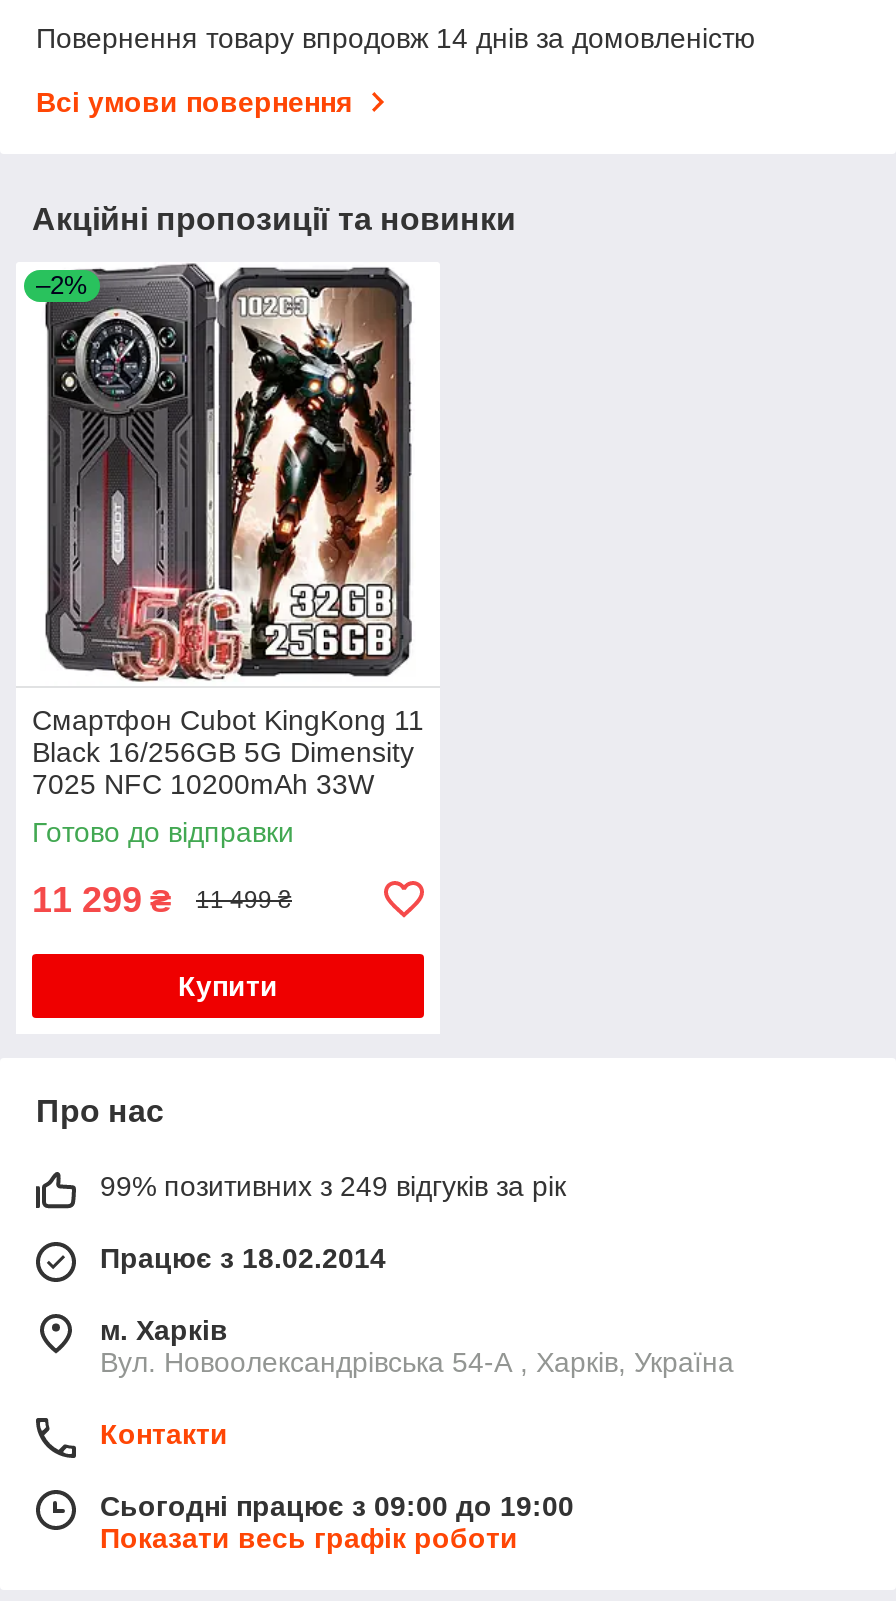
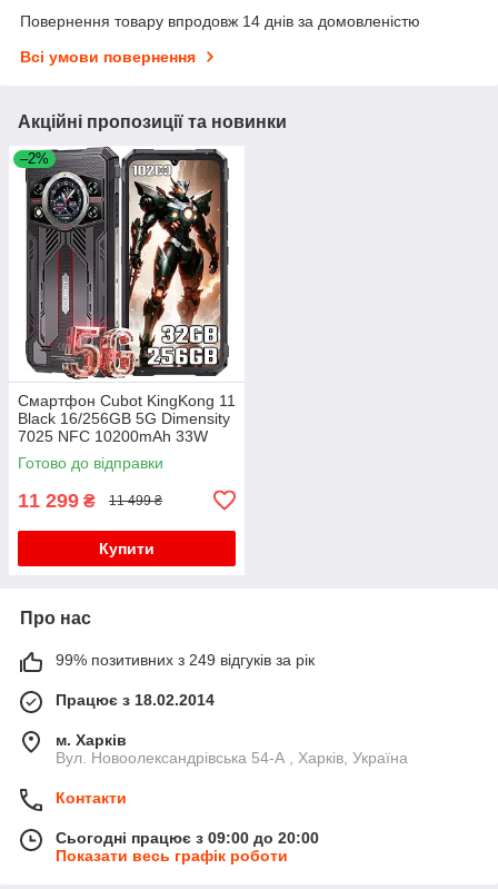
- Сьогодні працює з 09:00 до 19:00
+ Сьогодні працює з 09:00 до 20:00
